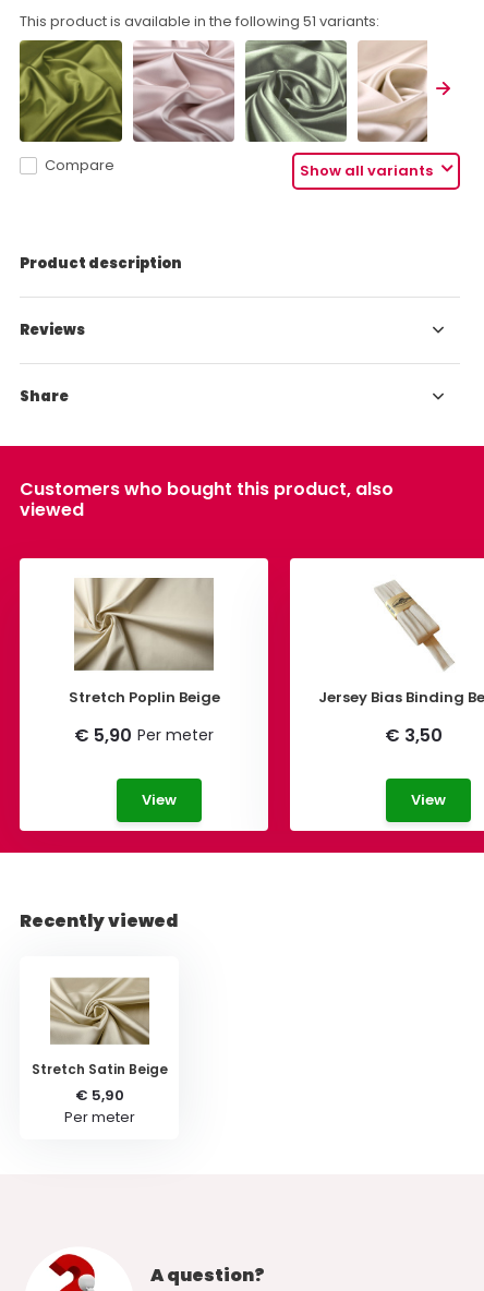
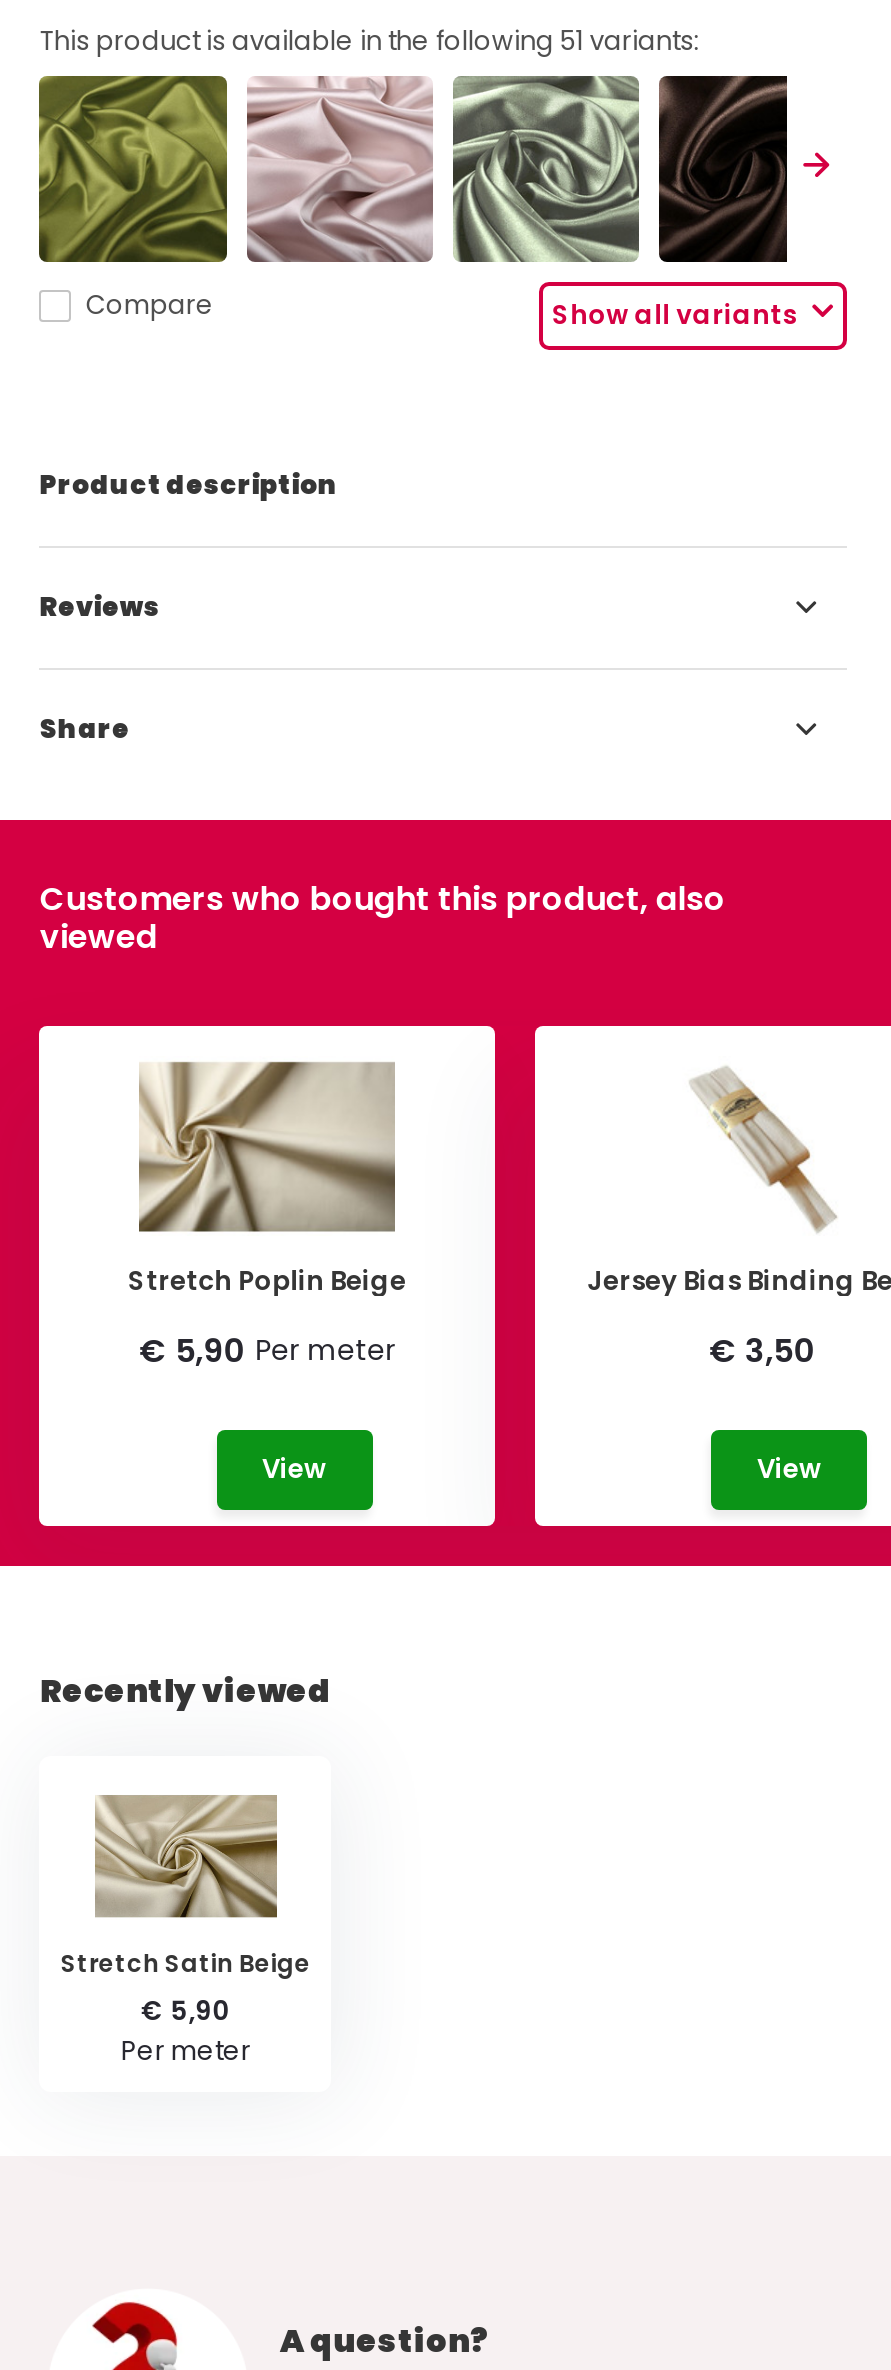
- [image]
+ [image]
